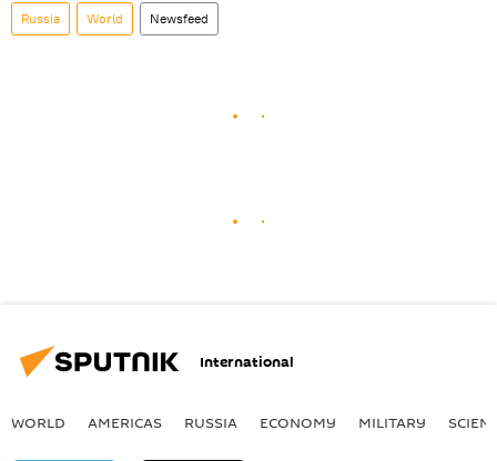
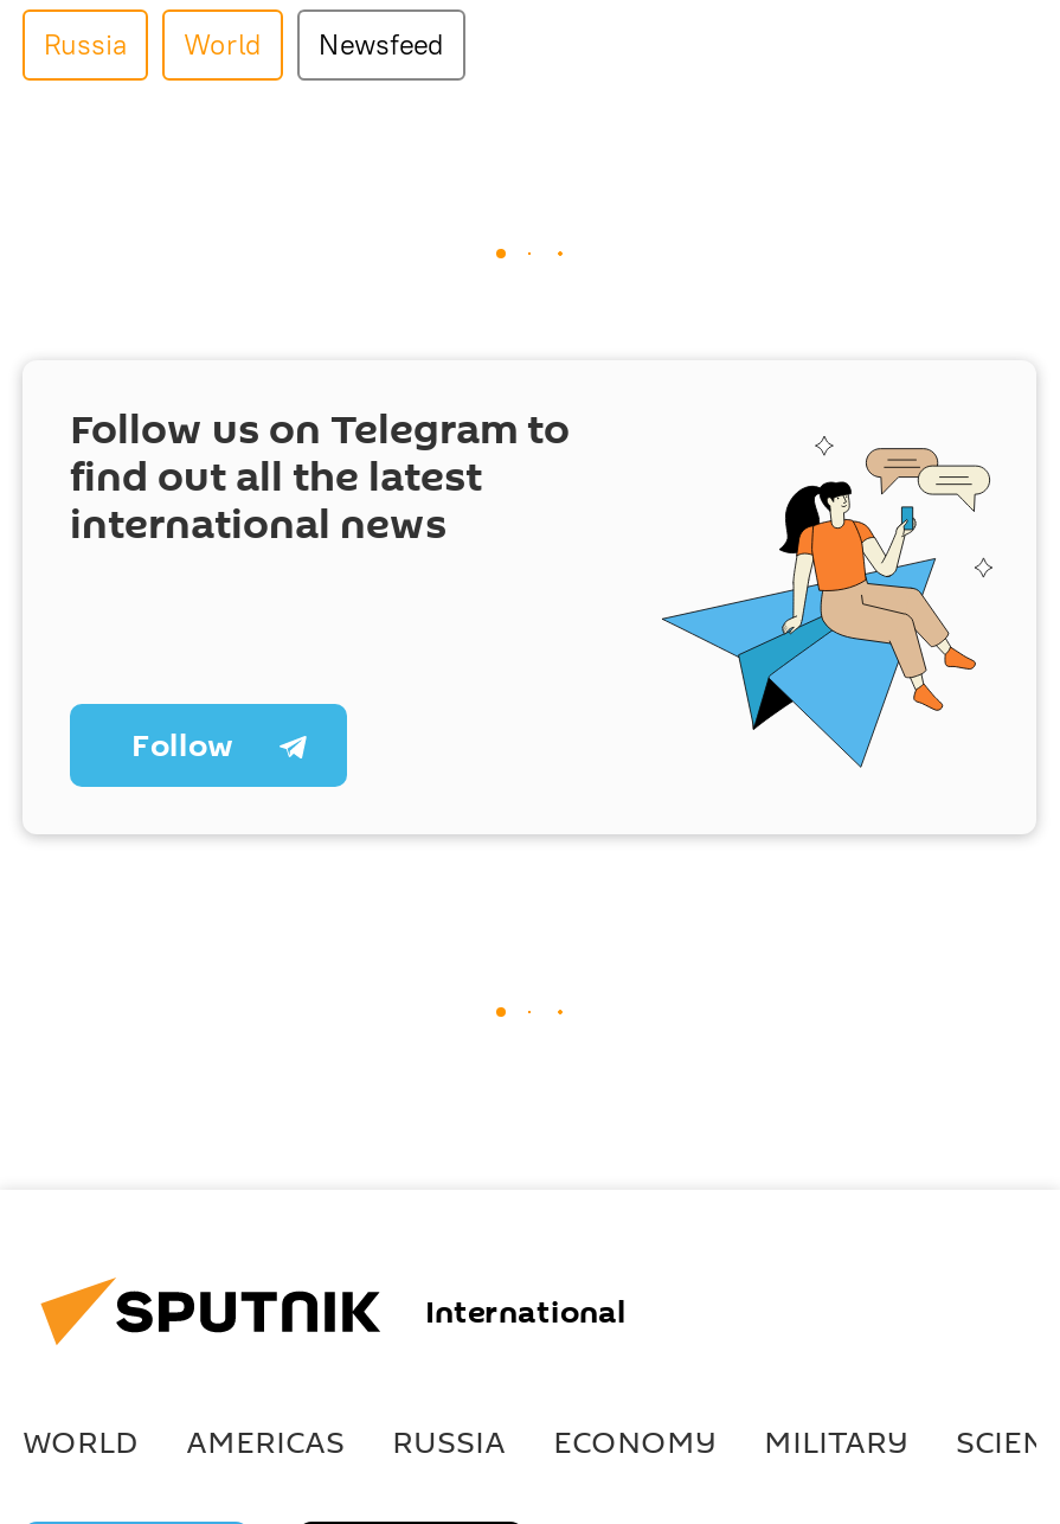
+ [image]
+ Follow us on Telegram to
+ find out all the latest
+ international news

+ Follow
